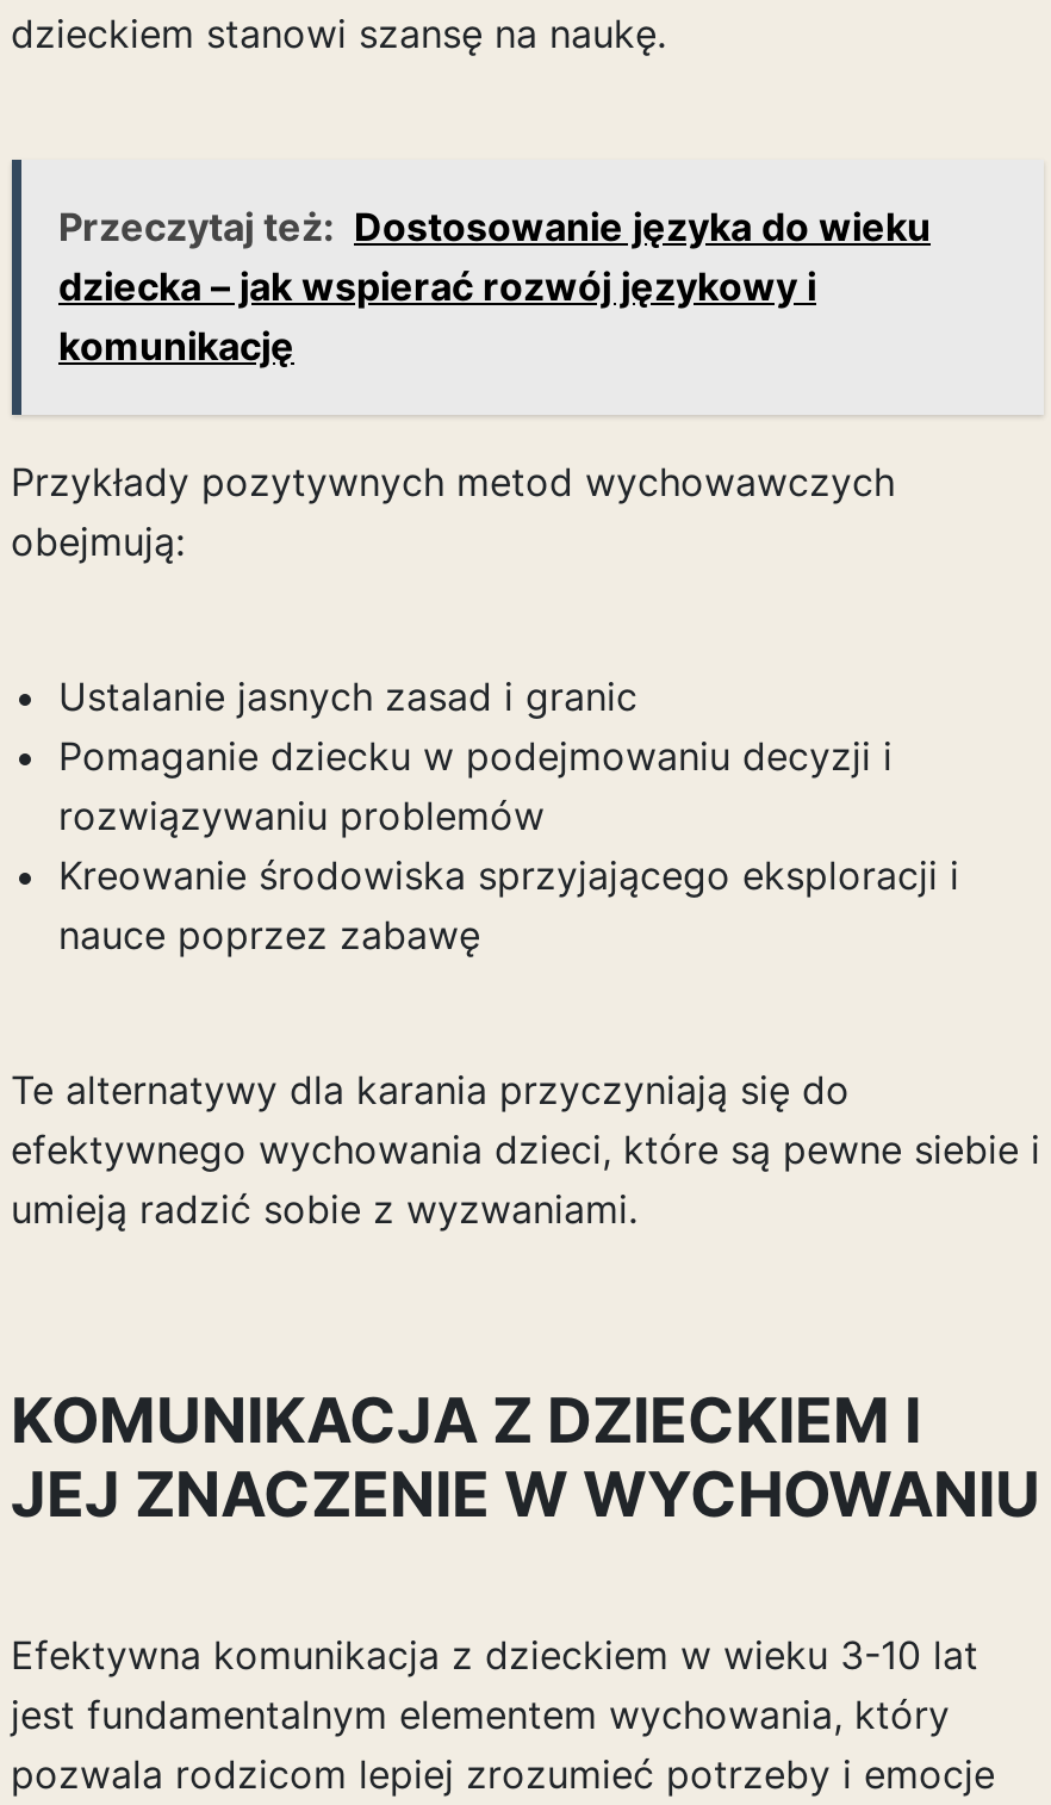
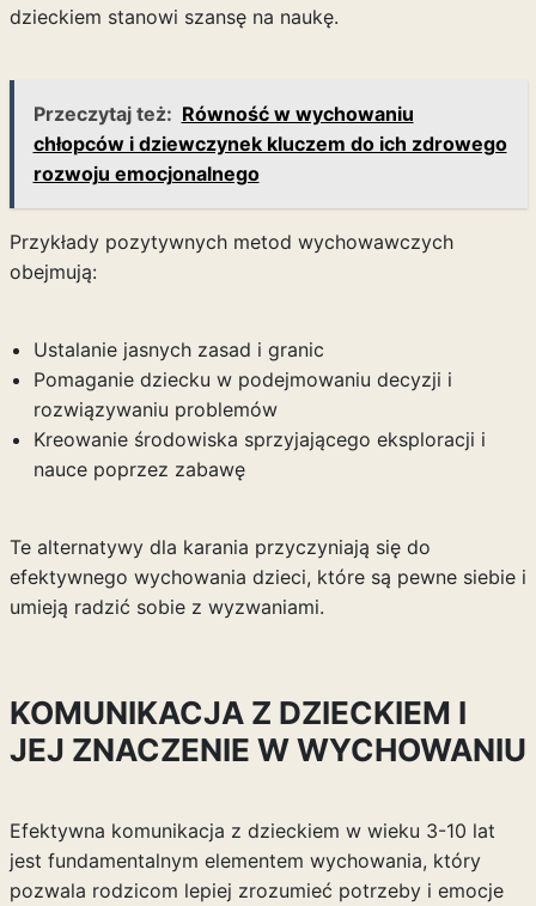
- Przeczytaj też: Dostosowanie języka do wieku
- dziecka – jak wspierać rozwój językowy i
- komunikację
+ Przeczytaj też: Równość w wychowaniu
+ chłopców i dziewczynek kluczem do ich zdrowego
+ rozwoju emocjonalnego
